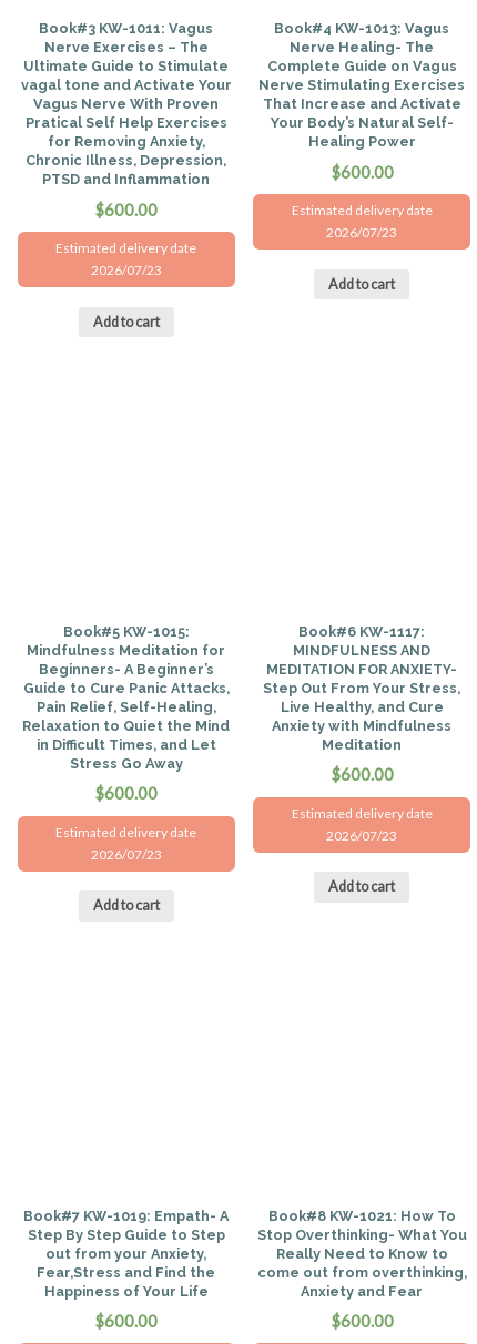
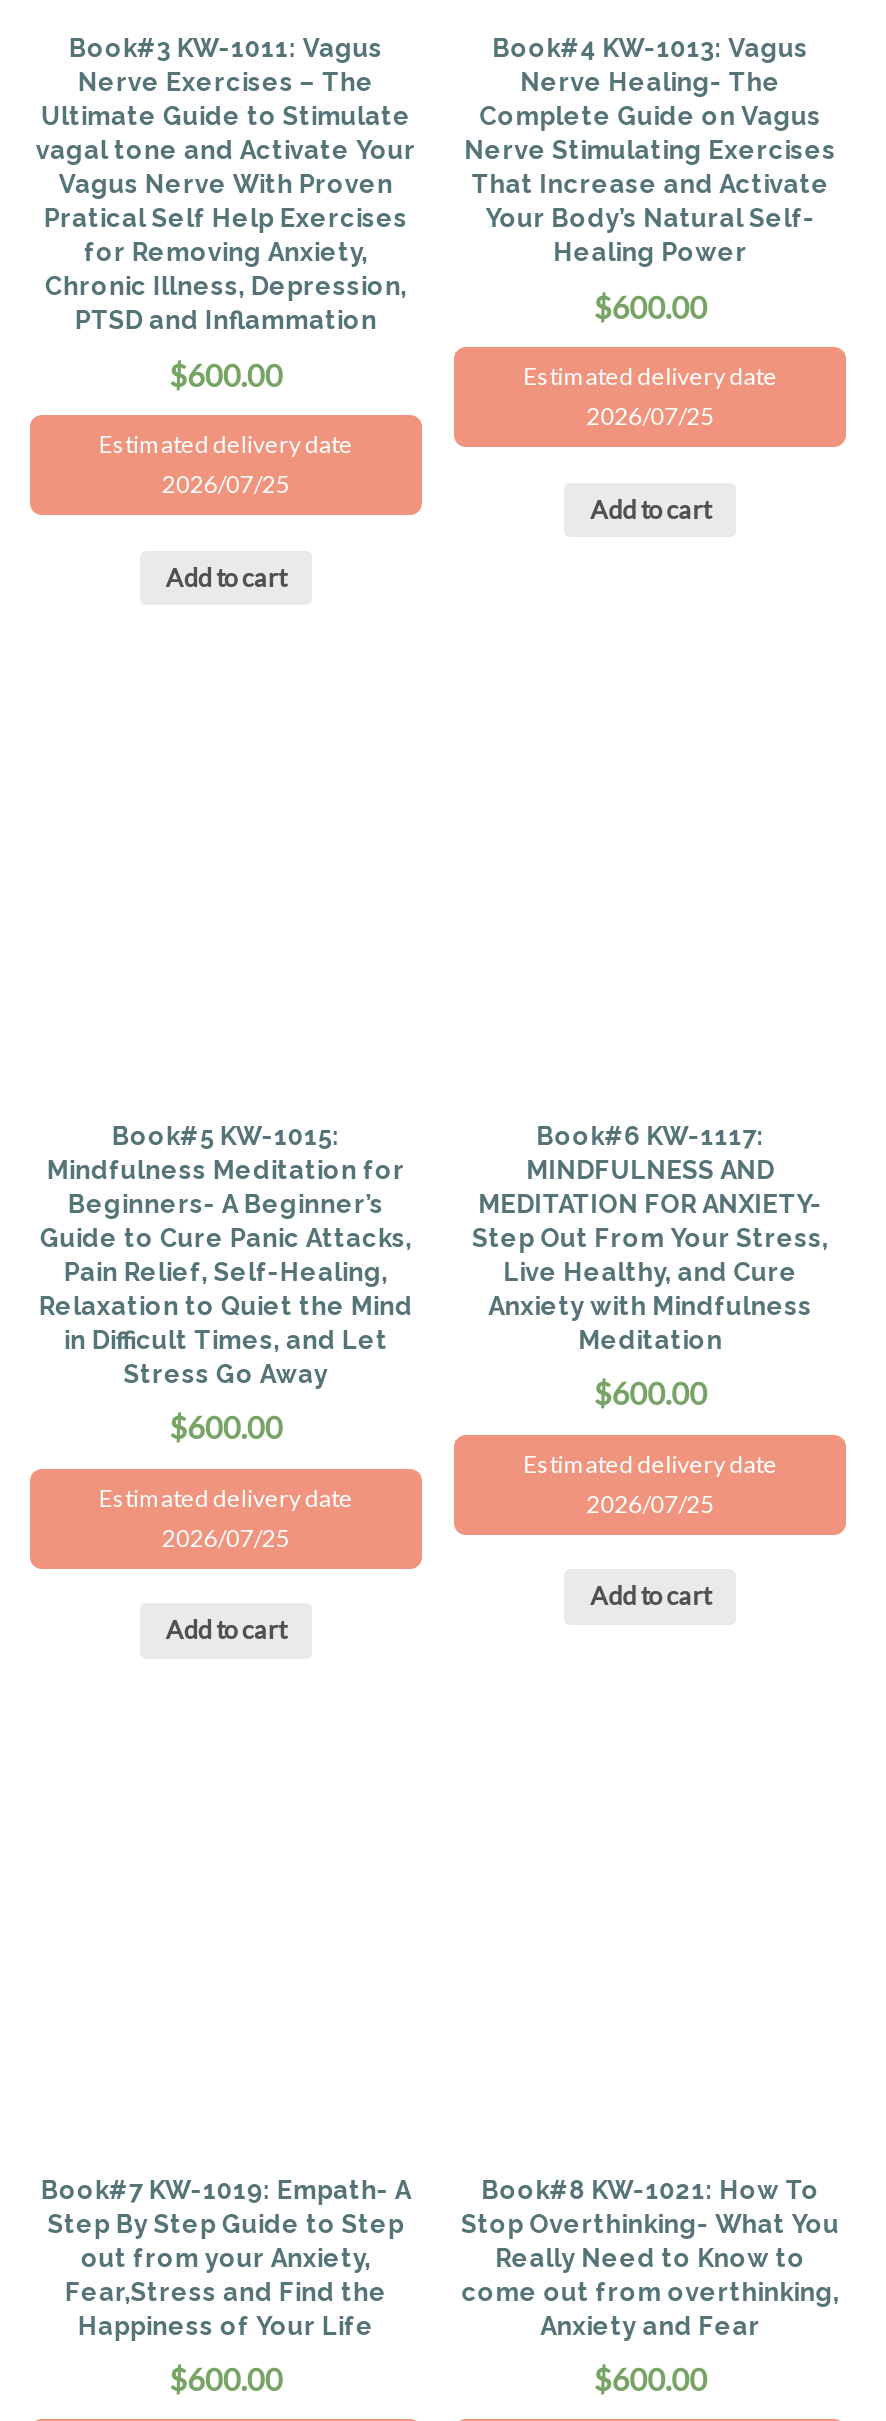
- 2026/07/23
+ 2026/07/25

- 2026/07/23
+ 2026/07/25

- 2026/07/23
+ 2026/07/25

- 2026/07/23
+ 2026/07/25
